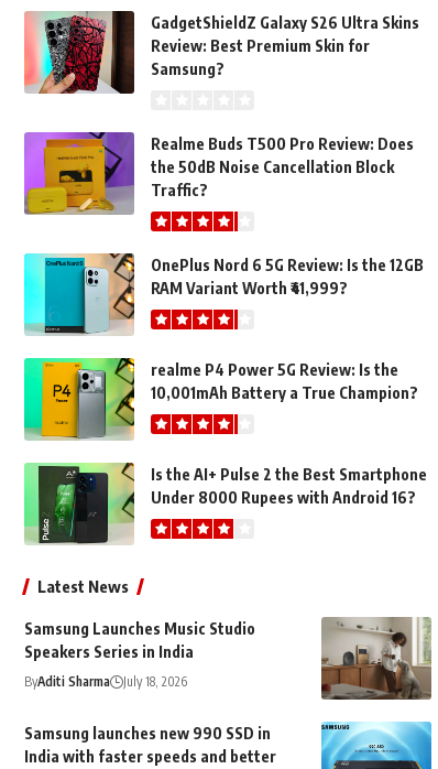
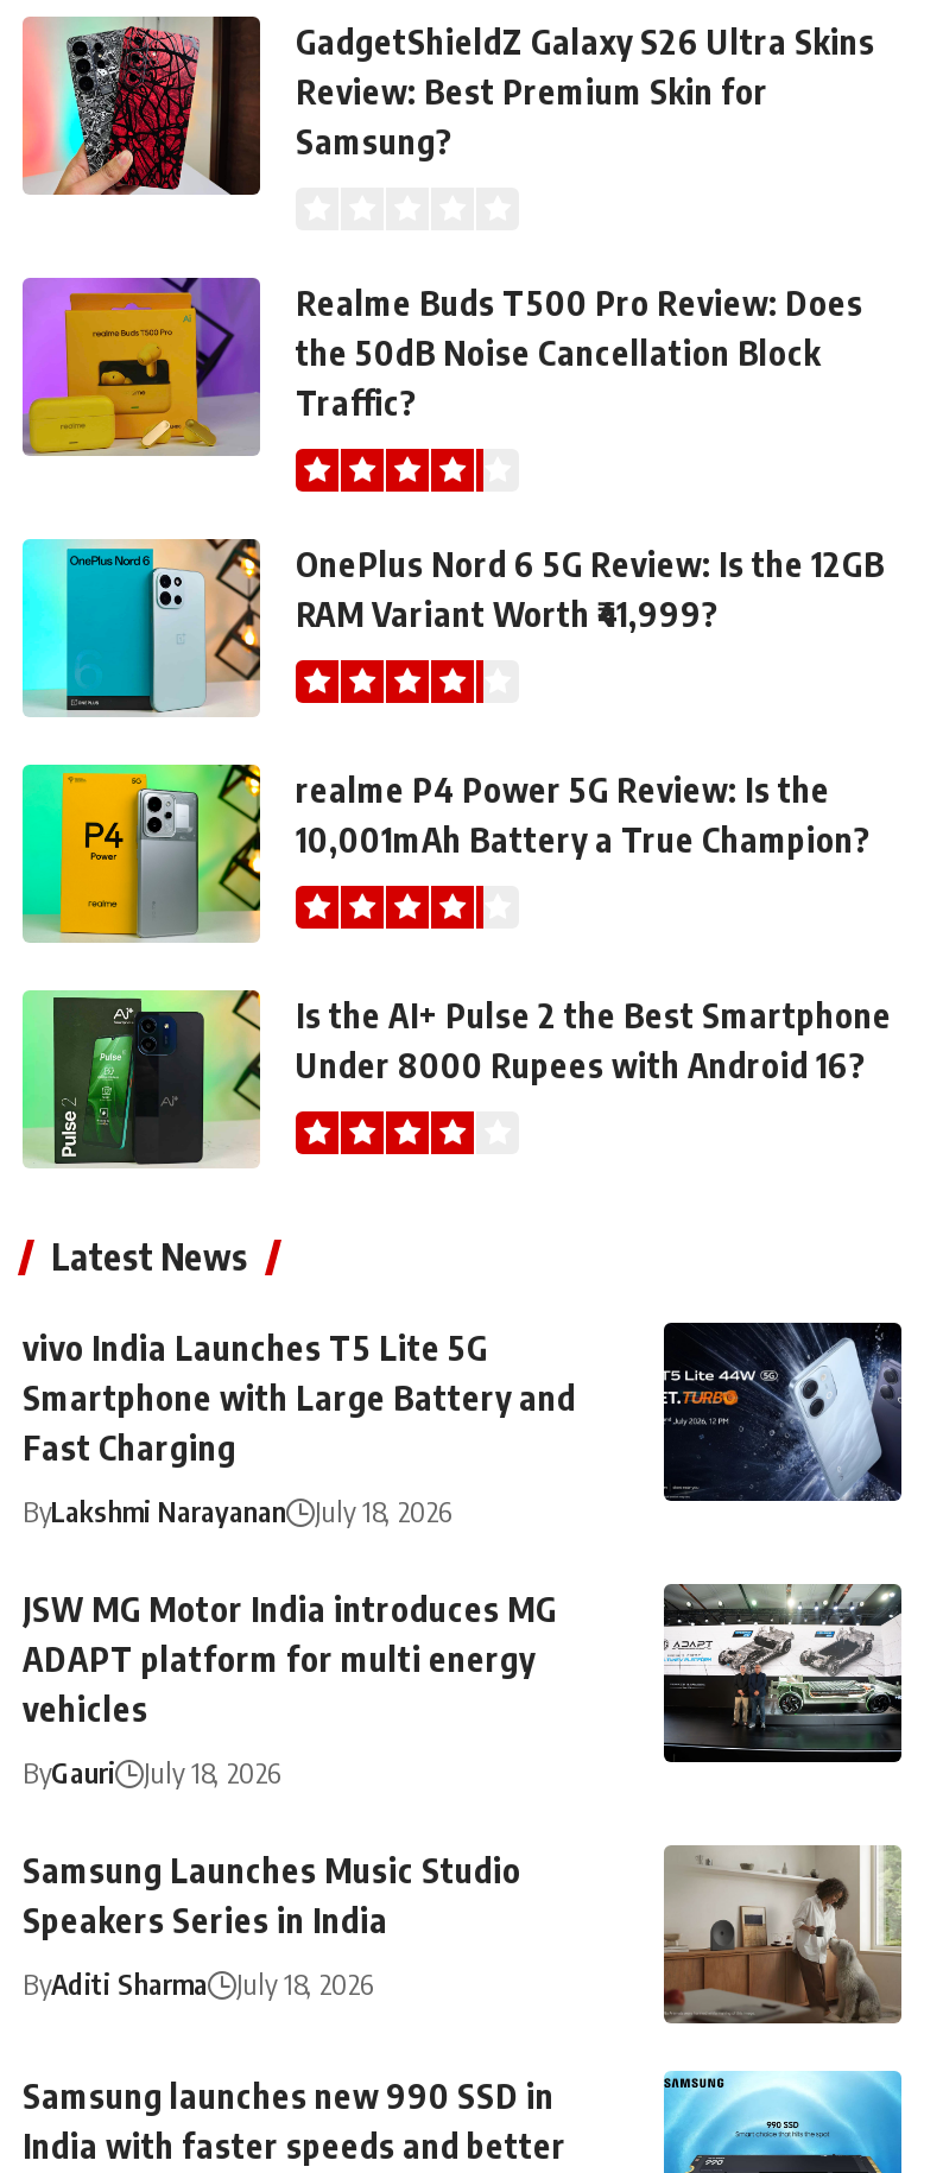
+ [image]
+ vivo India Launches T5 Lite 5G
+ Smartphone with Large Battery and
+ Fast Charging
+ ByLakshmi Narayanan
+ July 18, 2026
+ JSW MG Motor India introduces MG
+ ADAPT platform for multi energy
+ vehicles
+ ByGauri
+ July 18, 2026

+ [image]
